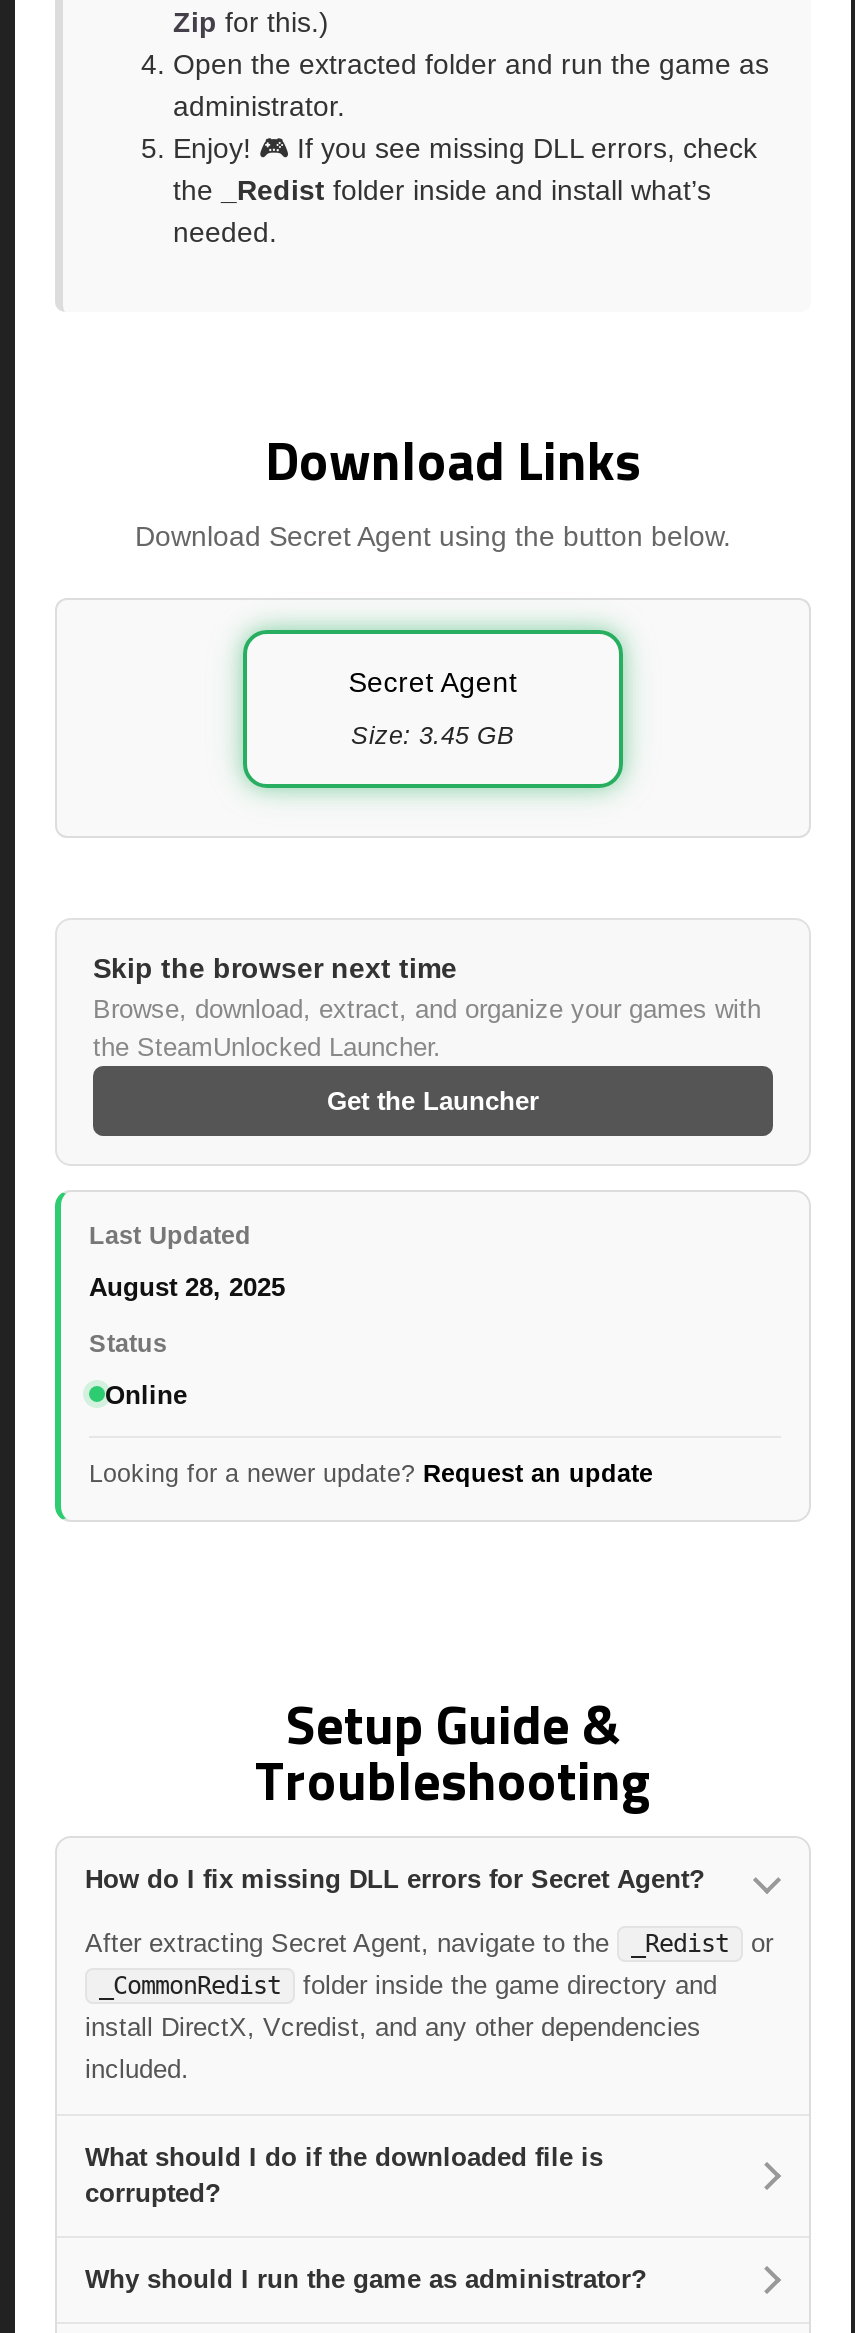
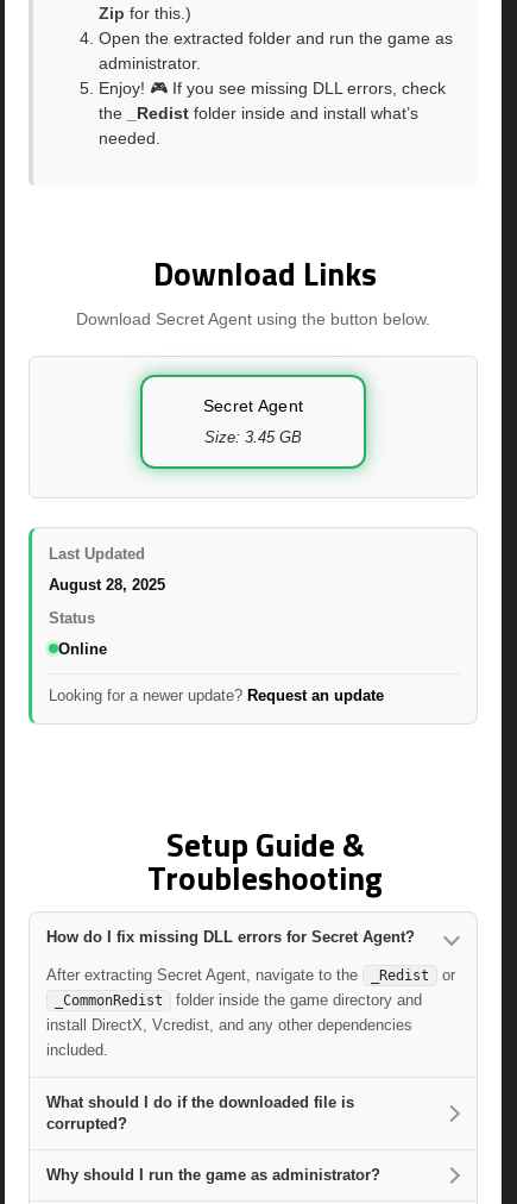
- Skip the browser next time
- Browse, download, extract, and organize your games with
- the SteamUnlocked Launcher.
- Get the Launcher
